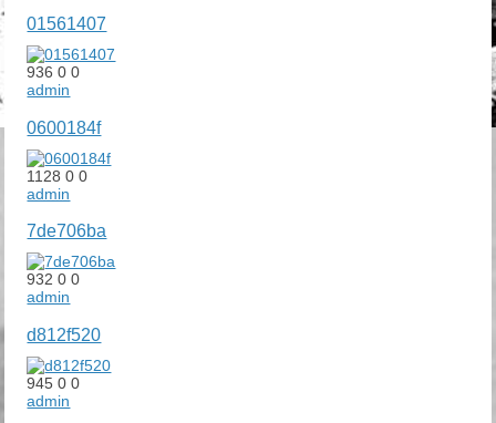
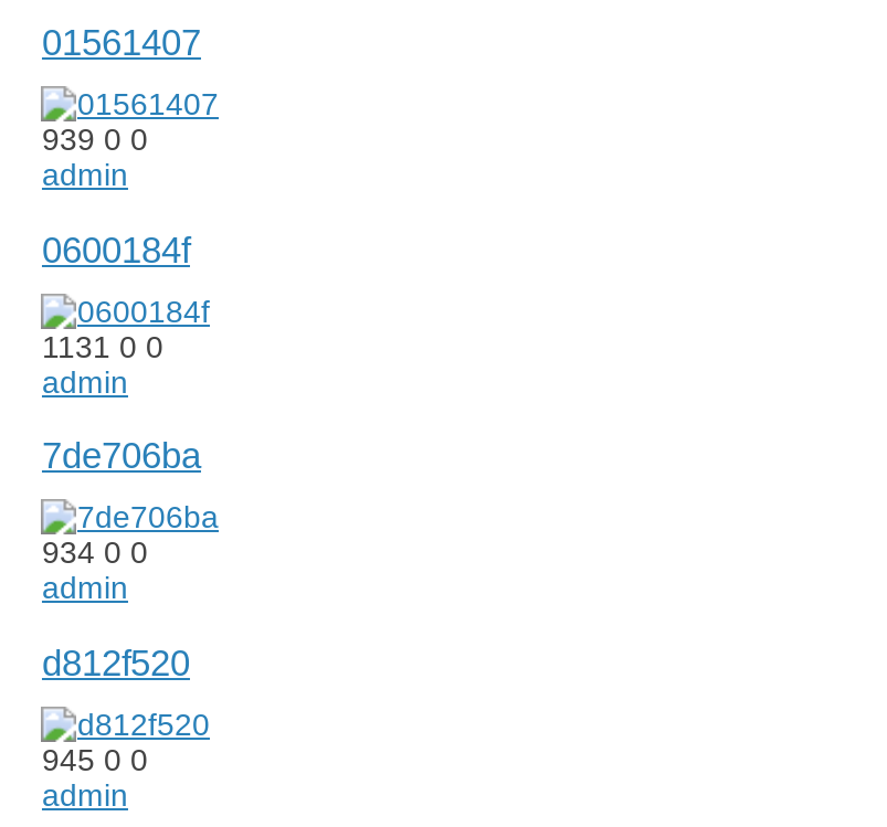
- 936 0 0
+ 939 0 0

- 112800
+ 113100

- 932 0 0
+ 934 0 0
